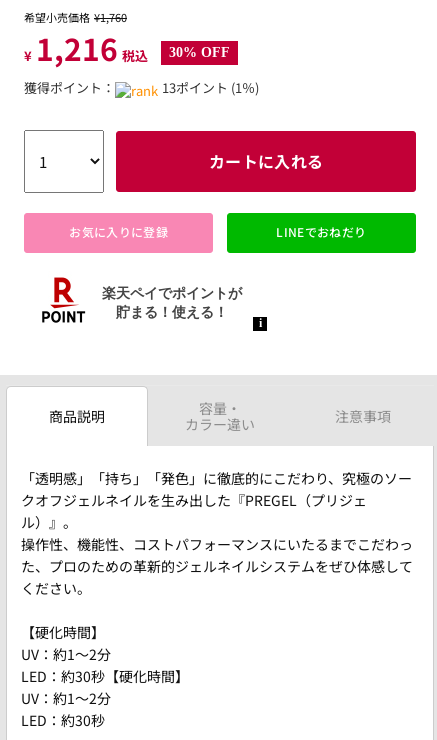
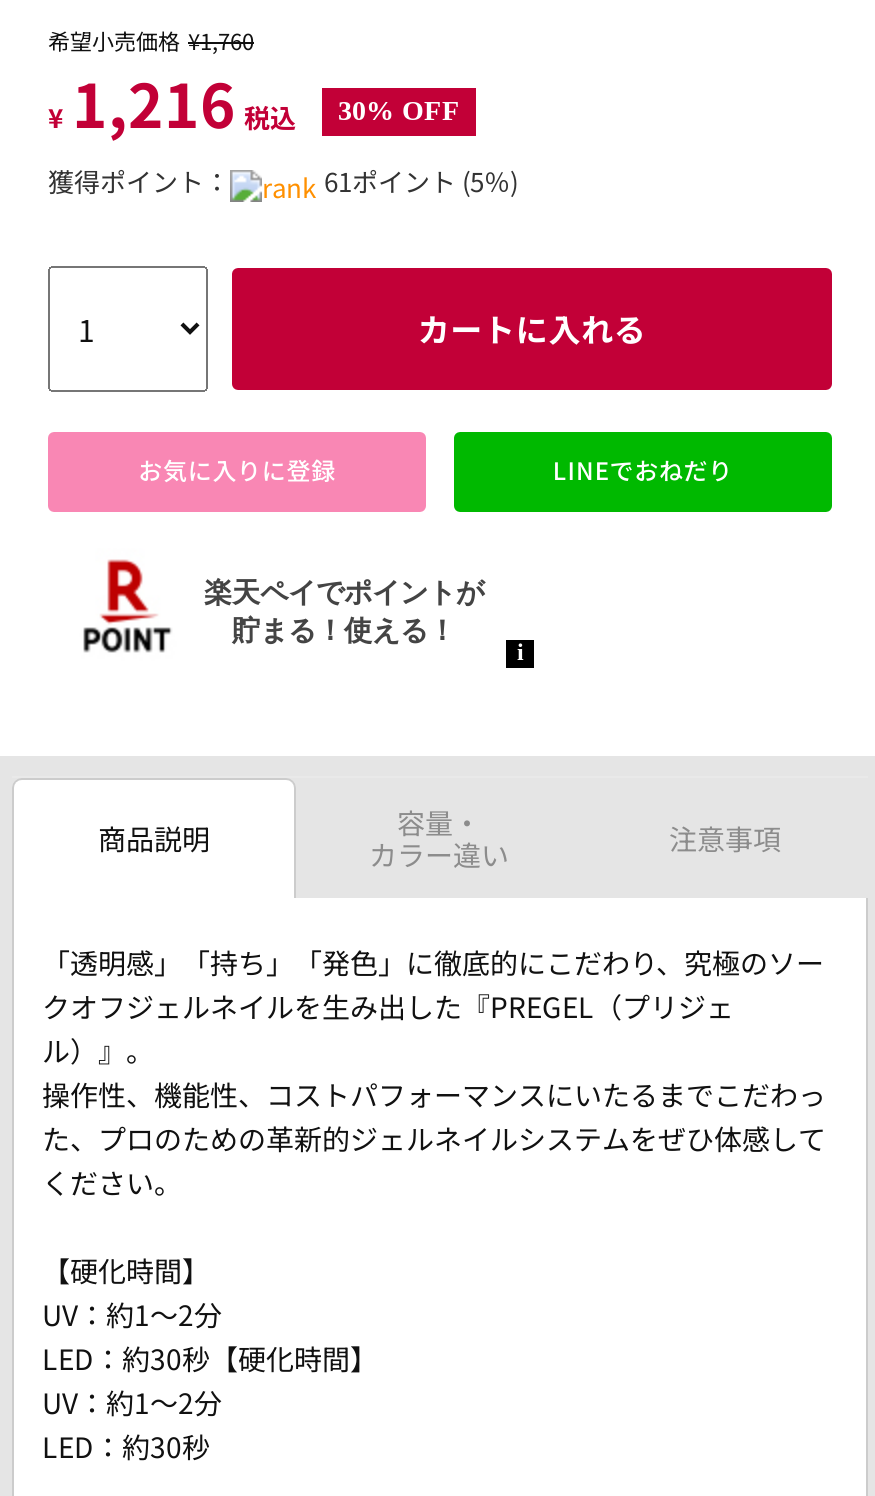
- 13ポイント (1％)
+ 61ポイント (5％)
